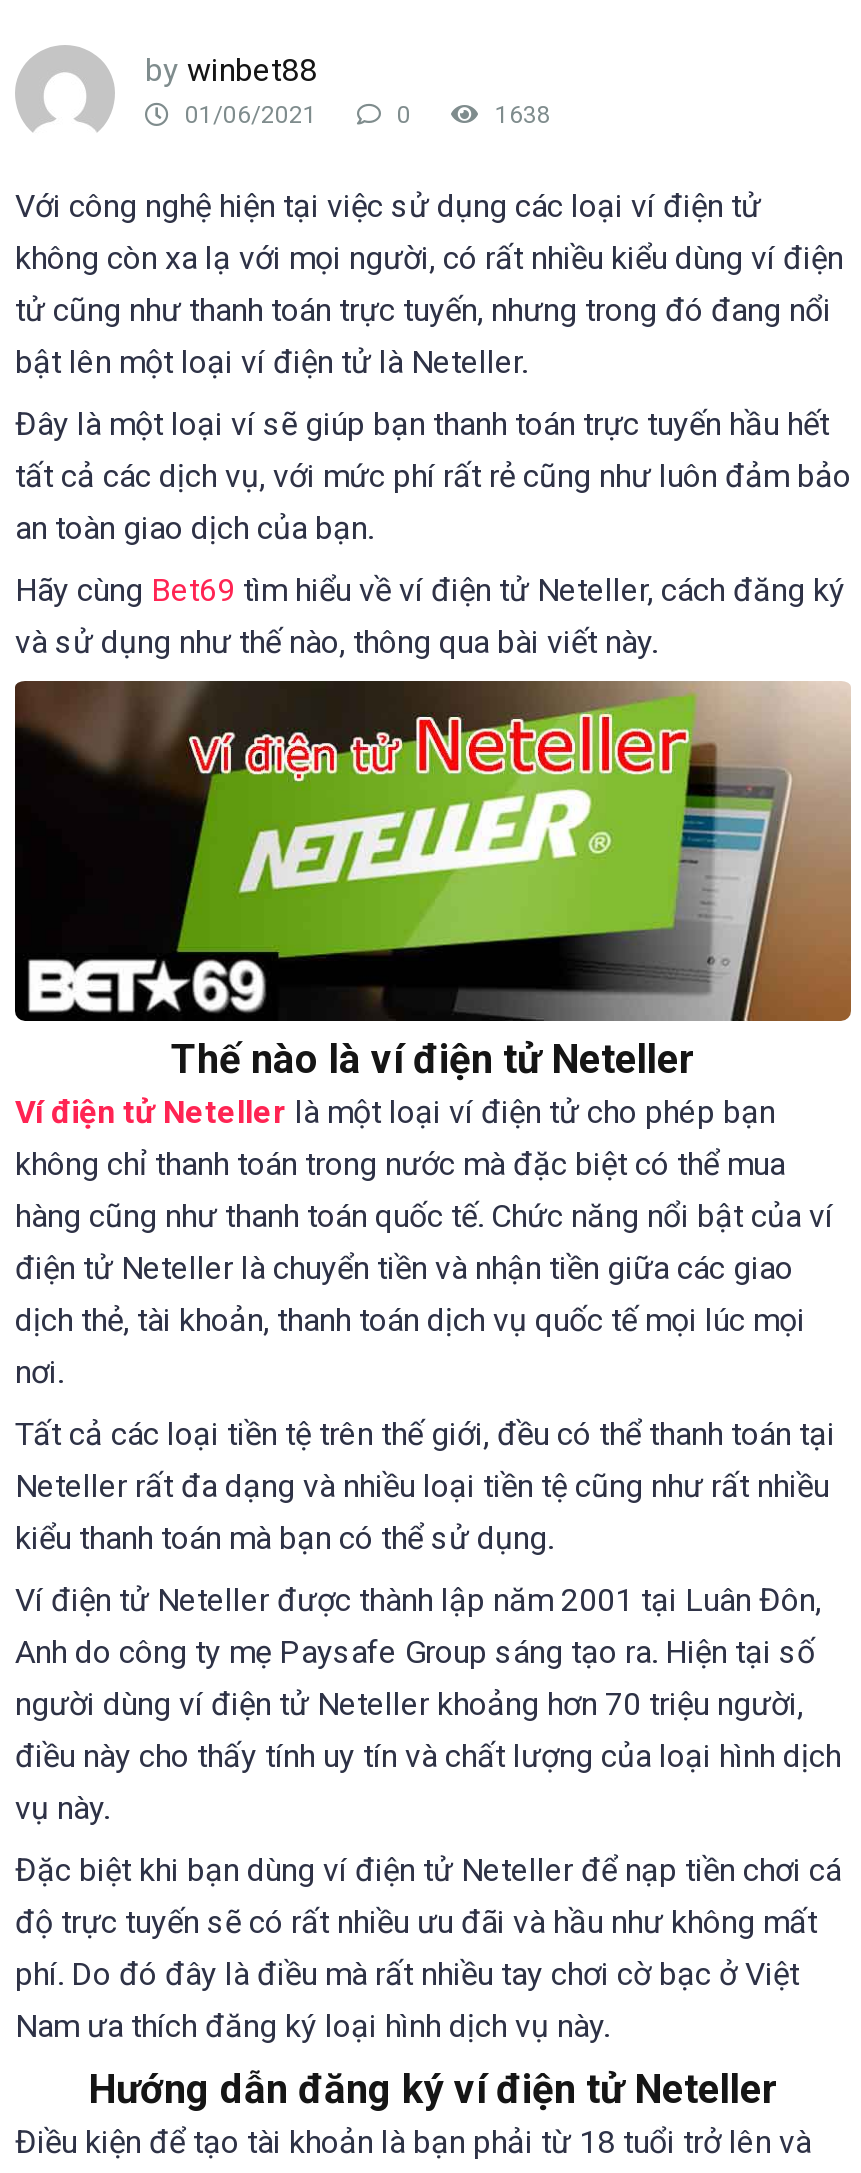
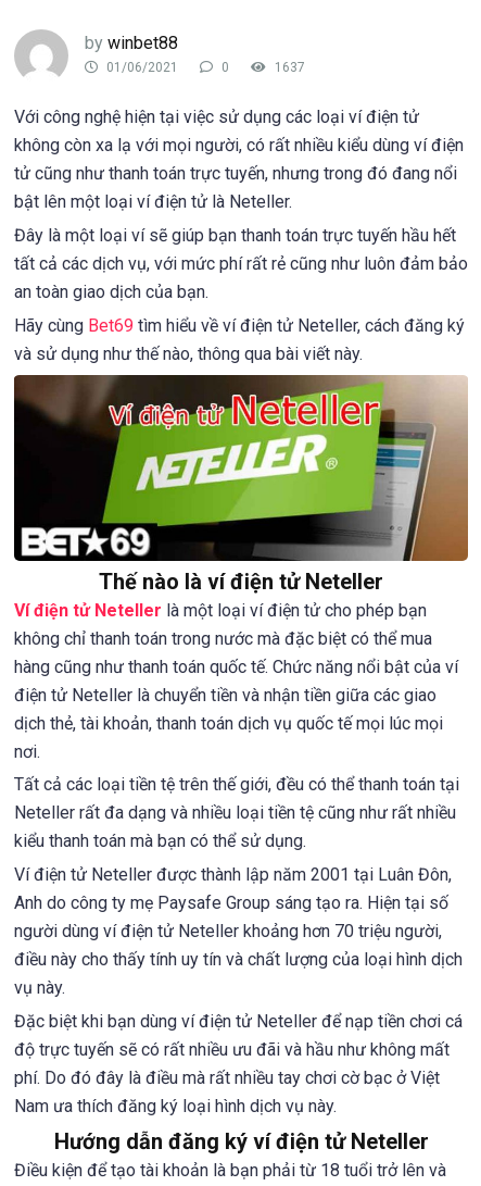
- 1638
+ 1637
